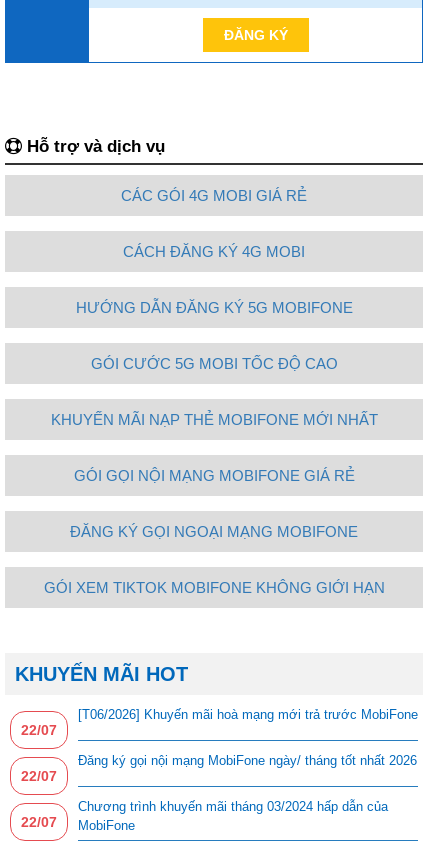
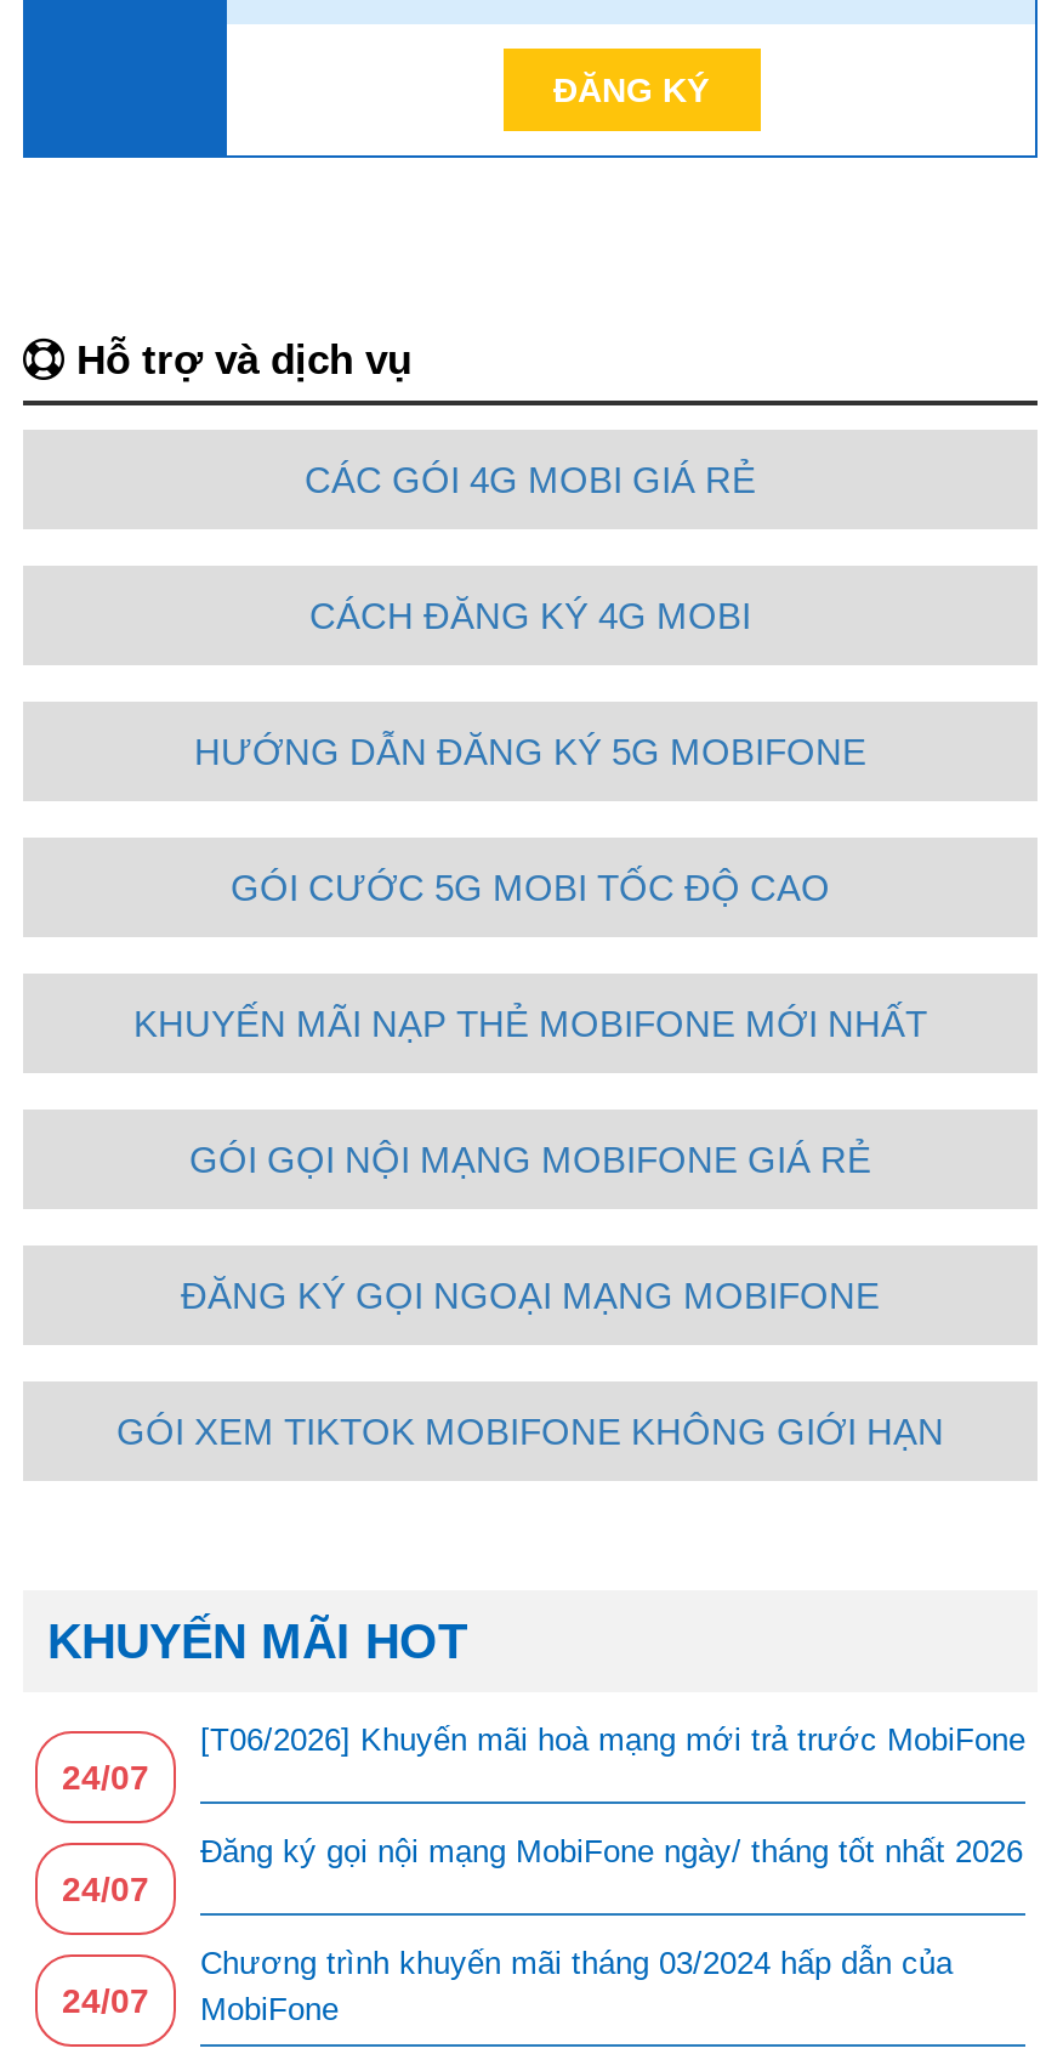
- 22/07
+ 24/07

- 22/07
+ 24/07

- 22/07 MobiFone
+ 24/07 MobiFone
